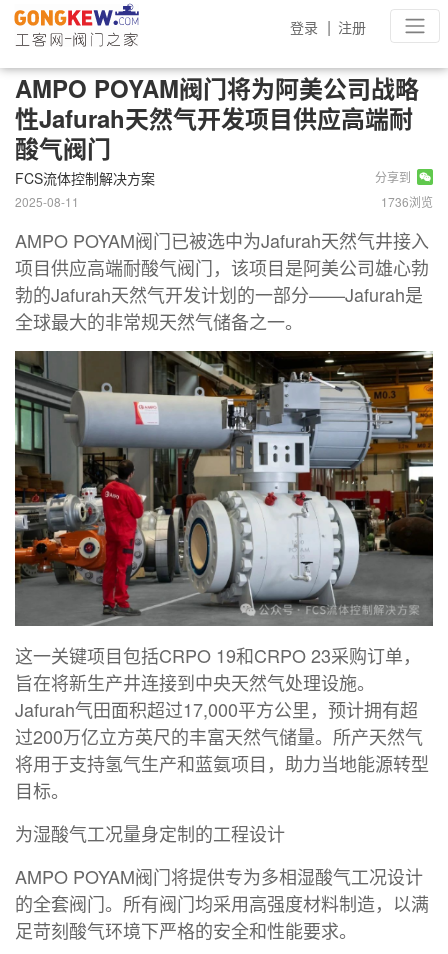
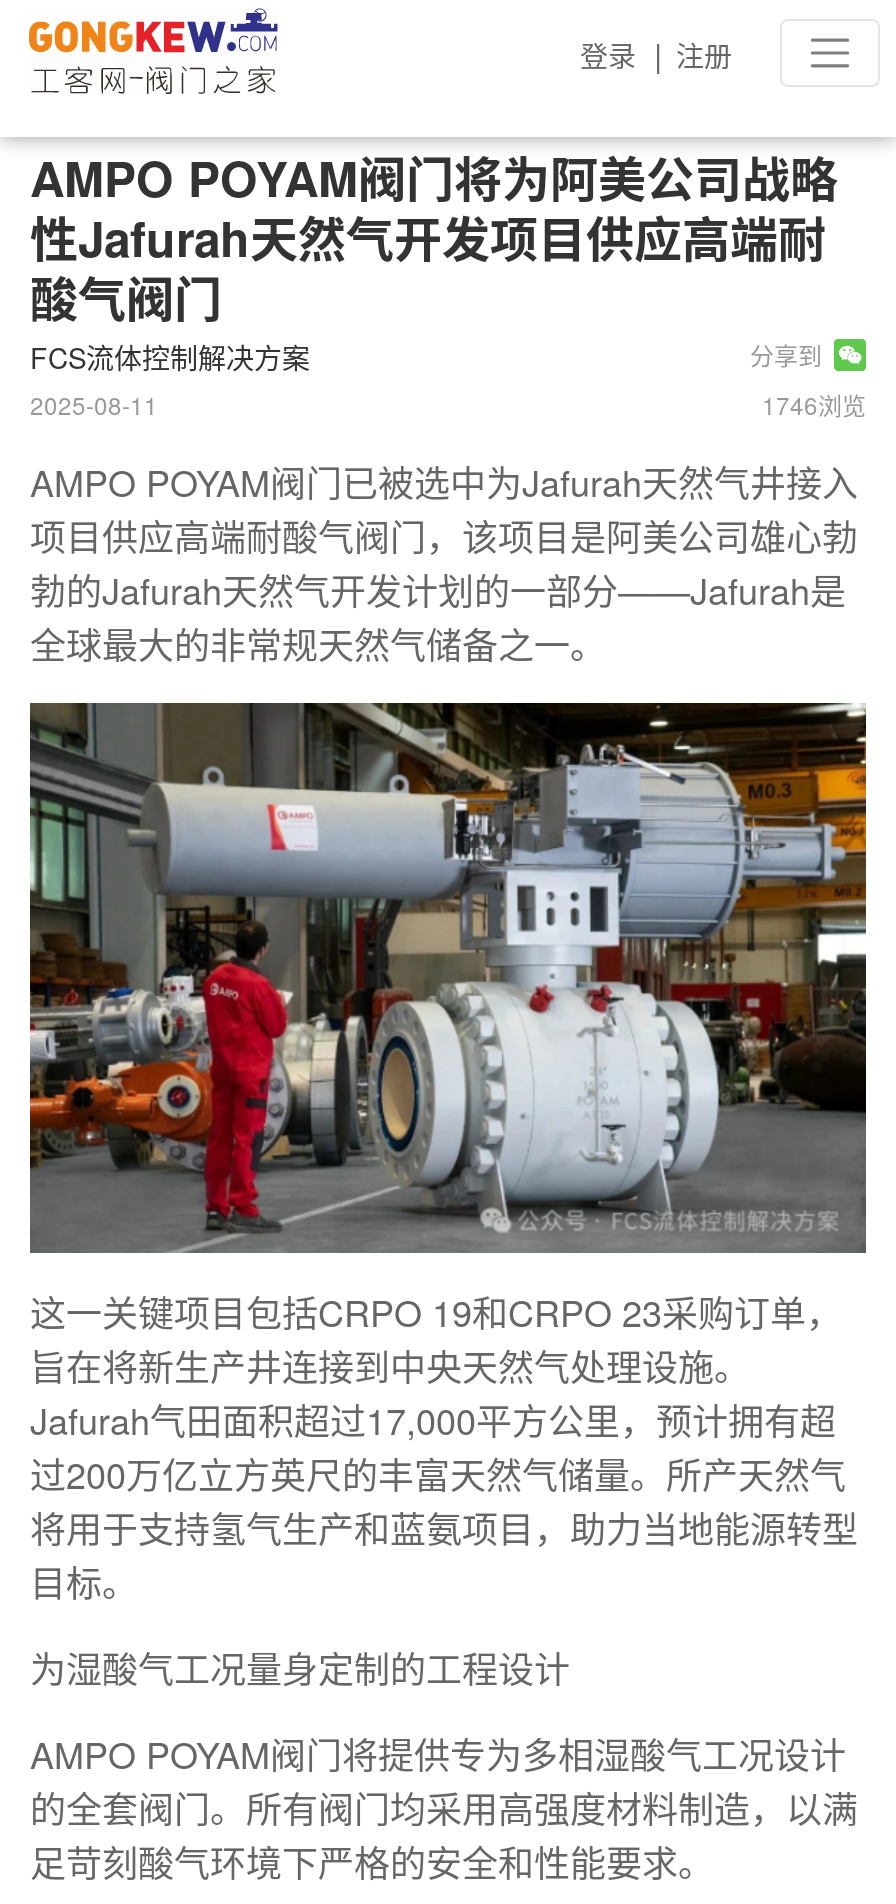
- 1736浏览
+ 1746浏览
